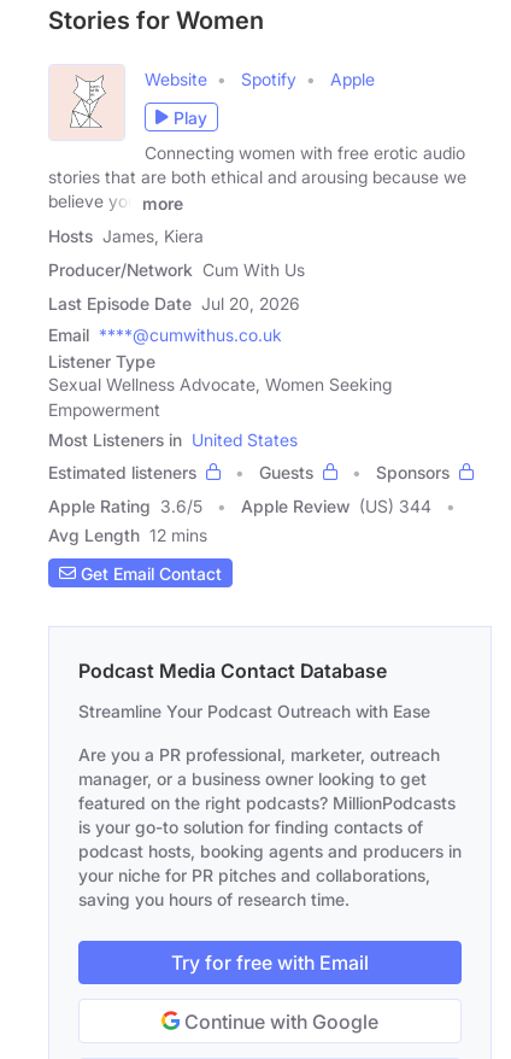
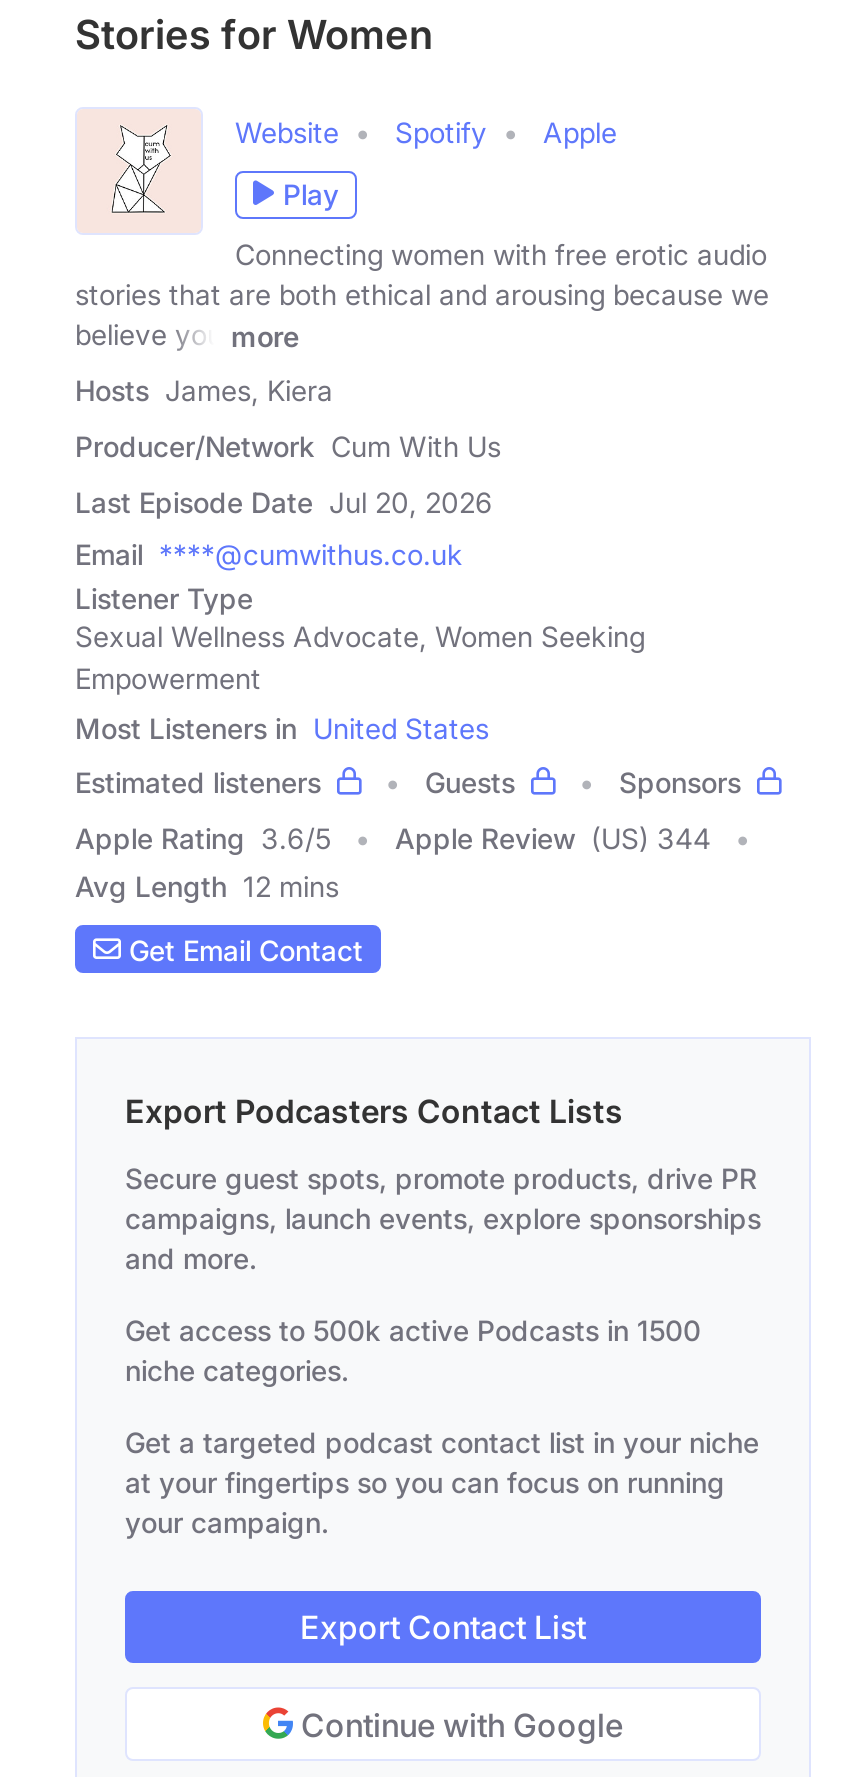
- Podcast Media Contact Database
- Streamline Your Podcast Outreach with Ease
- Are you a PR professional, marketer, outreach
- manager, or a business owner looking to get
- featured on the right podcasts? MillionPodcasts
- is your go-to solution for finding contacts of
- podcast hosts, booking agents and producers in
- your niche for PR pitches and collaborations,
- saving you hours of research time.
- Try for free with Email
+ Export Podcasters Contact Lists
+ Secure guest spots, promote products, drive PR
+ campaigns, launch events, explore sponsorships
+ and more.
+ Get access to 500k active Podcasts in 1500
+ niche categories.
+ Get a targeted podcast contact list in your niche
+ at your fingertips so you can focus on running
+ your campaign.
+ Export Contact List
